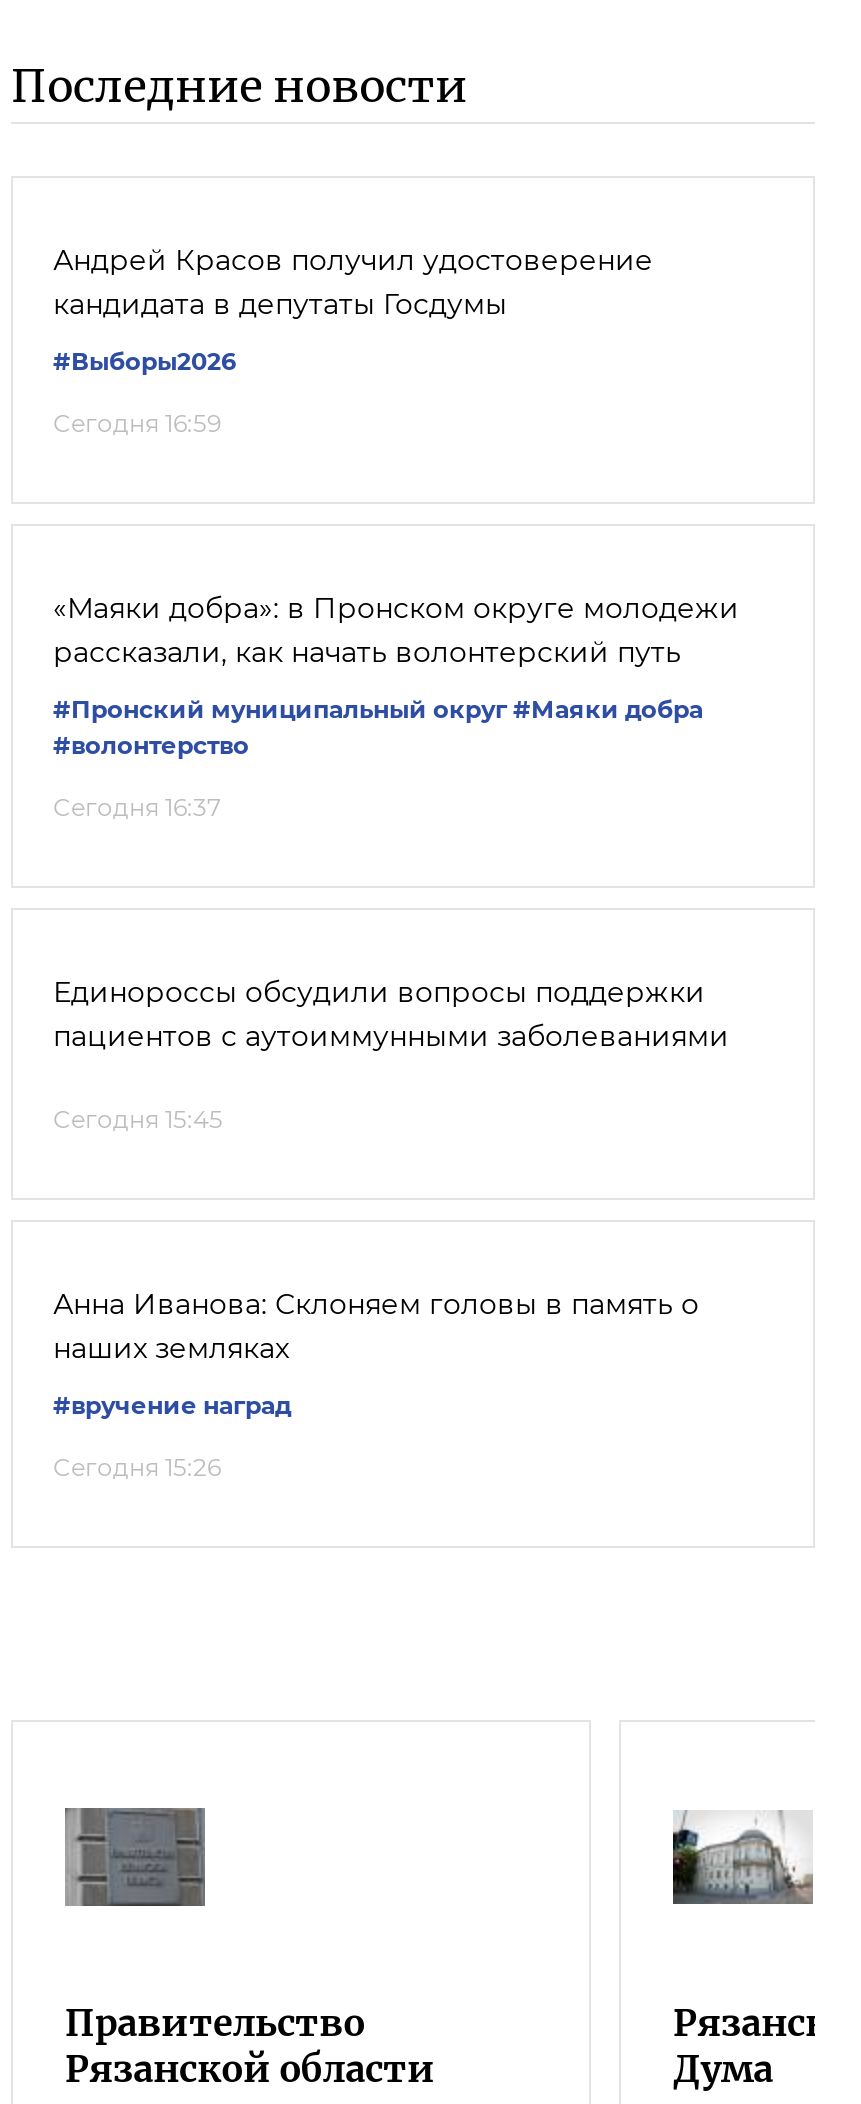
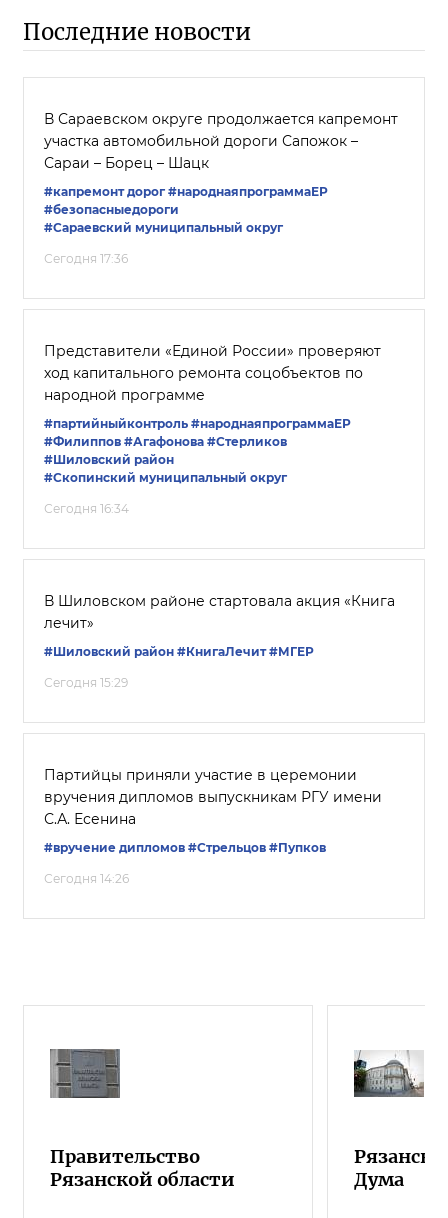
- Андрей Красов получил удостоверение
- кандидата в депутаты Госдумы
- #Выборы2026
- Сегодня 16:59
+ В Сараевском округе продолжается капремонт
+ участка автомобильной дороги Сапожок –
+ Сараи – Борец – Шацк
+ #капремонт дорог #народнаяпрограммаЕР
+ #безопасныедороги
+ #Сараевский муниципальный округ
+ Сегодня 17:36

- «Маяки добра»: в Пронском округе молодежи
- рассказали, как начать волонтерский путь
- #Пронский муниципальный округ #Маяки добра
- #волонтерство
- Сегодня 16:37
+ Представители «Единой России» проверяют
+ ход капитального ремонта соцобъектов по
+ народной программе
+ #партийныйконтроль #народнаяпрограммаЕР
+ #Филиппов #Агафонова #Стерликов
+ #Шиловский район
+ #Скопинский муниципальный округ
+ Сегодня 16:34

- Единороссы обсудили вопросы поддержки
- пациентов с аутоиммунными заболеваниями
- Сегодня 15:45
+ В Шиловском районе стартовала акция «Книга
+ лечит»
+ #Шиловский район #КнигаЛечит #МГЕР
+ Сегодня 15:29

- Анна Иванова: Склоняем головы в память о
- наших земляках
- #вручение наград
- Сегодня 15:26
+ Партийцы приняли участие в церемонии
+ вручения дипломов выпускникам РГУ имени
+ С.А. Есенина
+ #вручение дипломов #Стрельцов #Пупков
+ Сегодня 14:26
